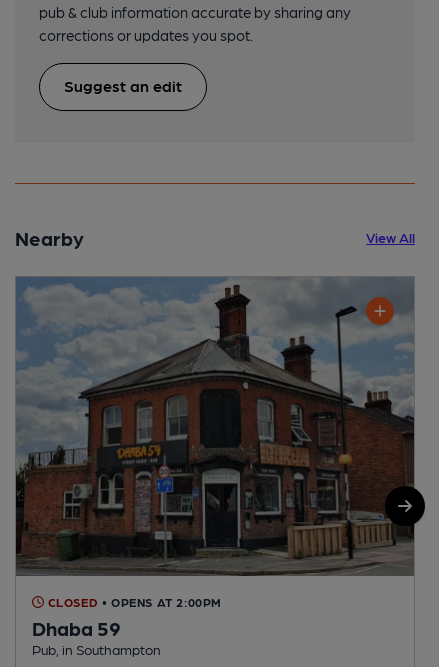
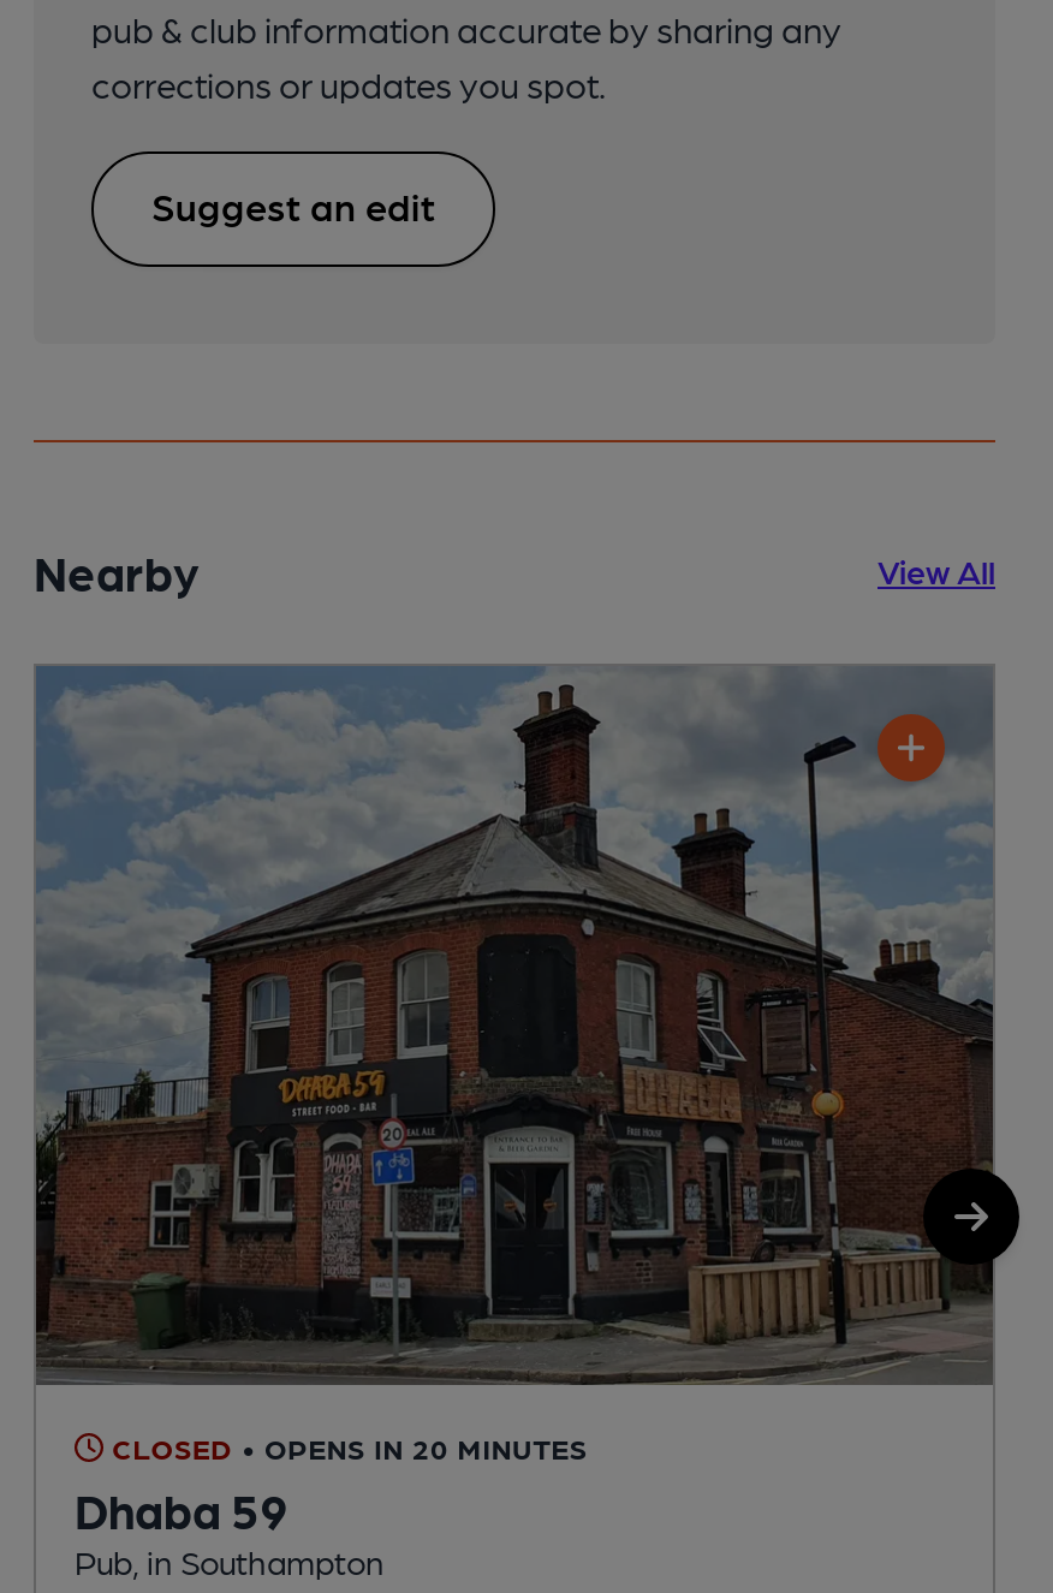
- CLOSED • OPENS AT 2:00PM
+ CLOSED • OPENS IN 20 MINUTES
